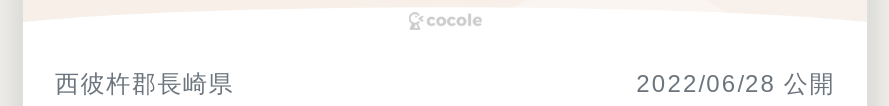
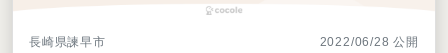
- 西彼杵郡長崎県
+ 長崎県諫早市
